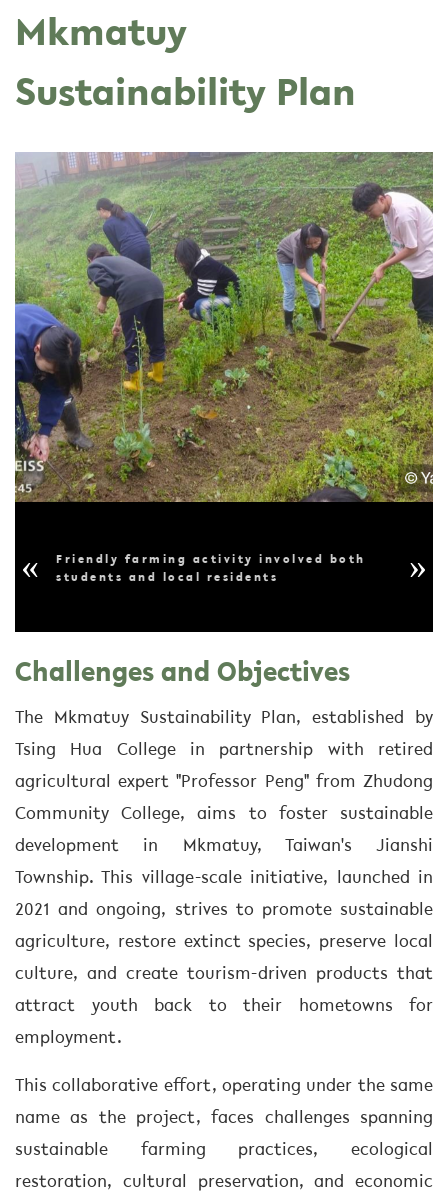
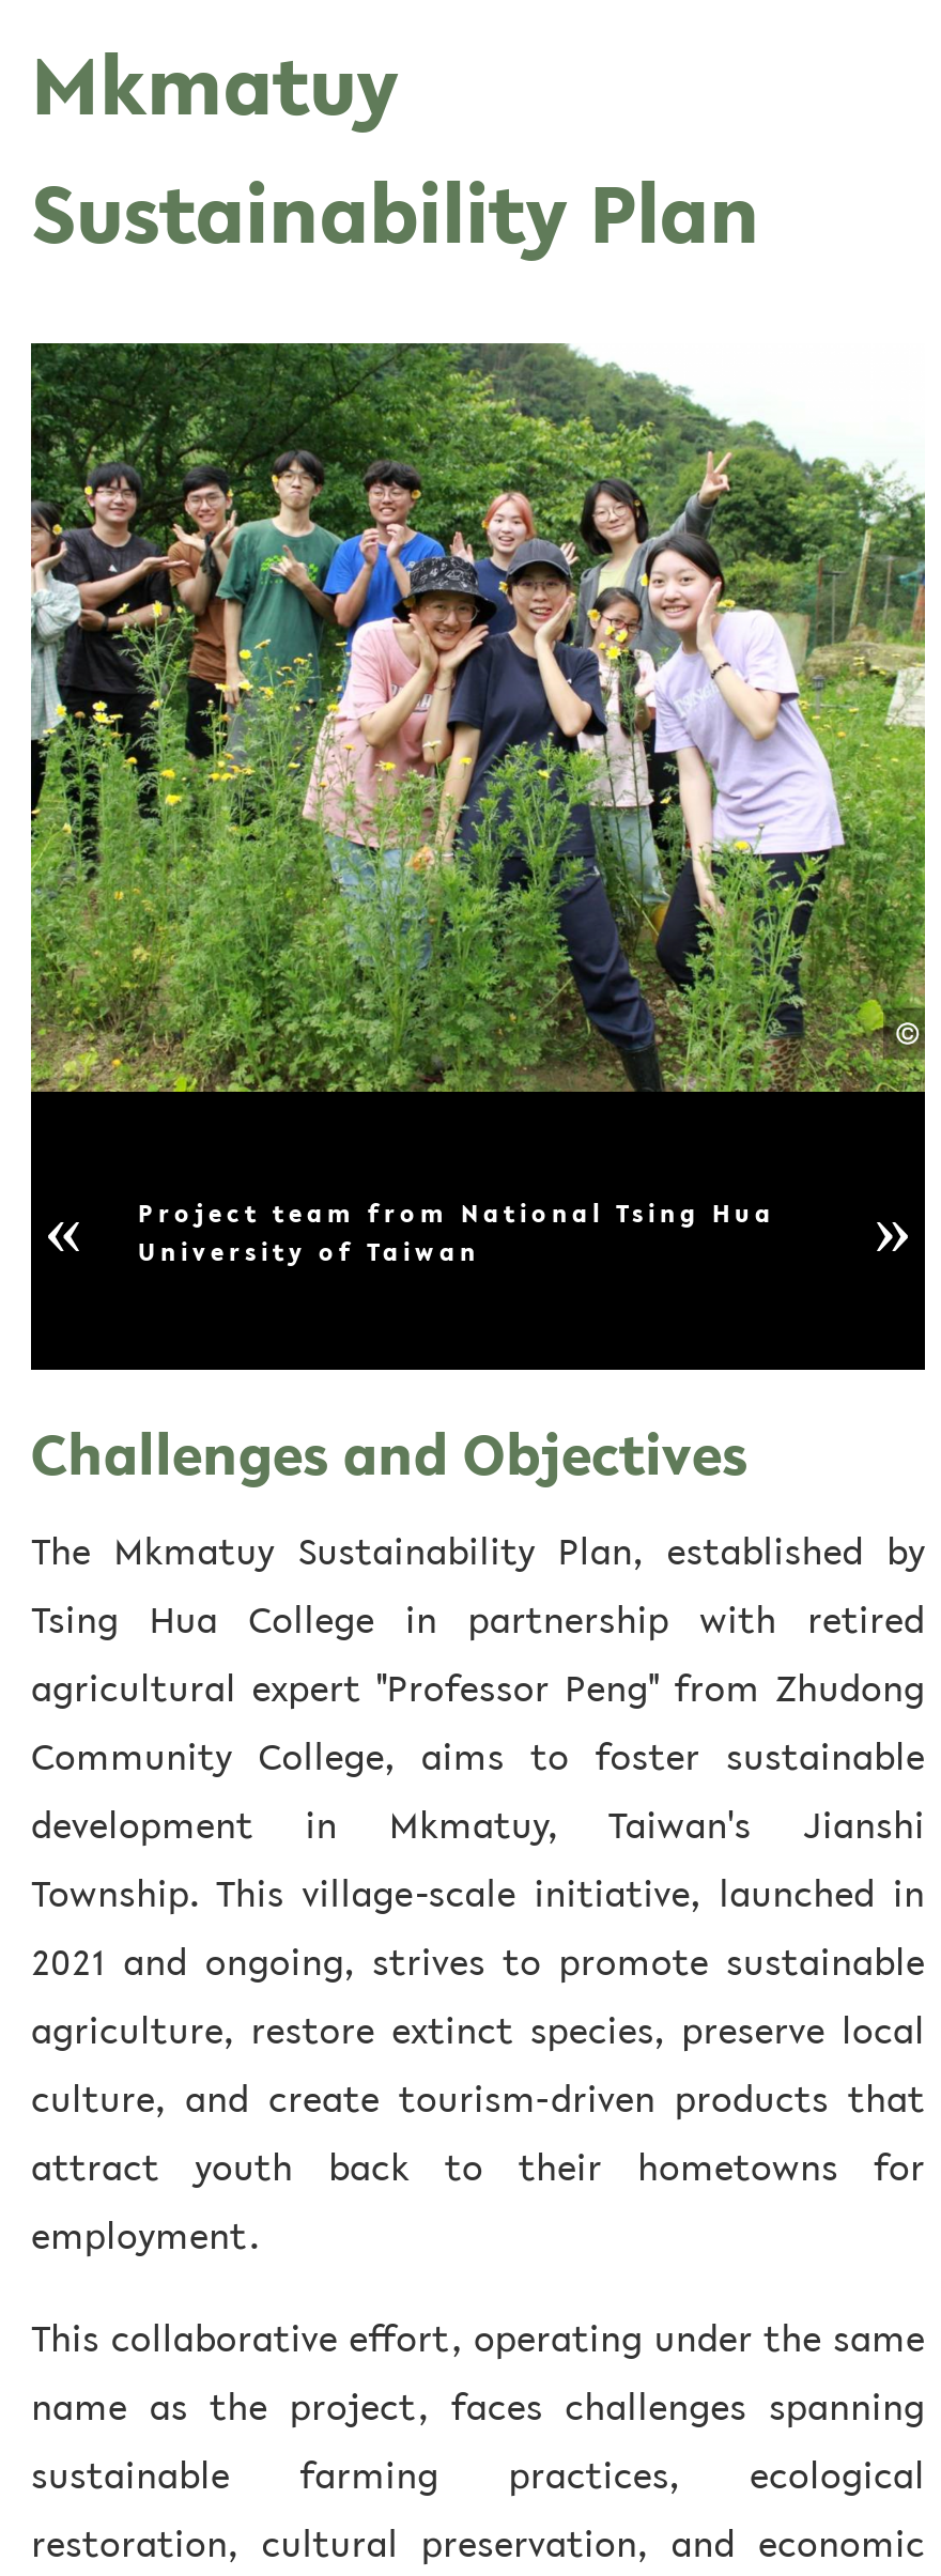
- [image]
+ [image]

- Friendly farming activity involved both
+ Project team from National Tsing Hua

- students and local residents
+ University of Taiwan
